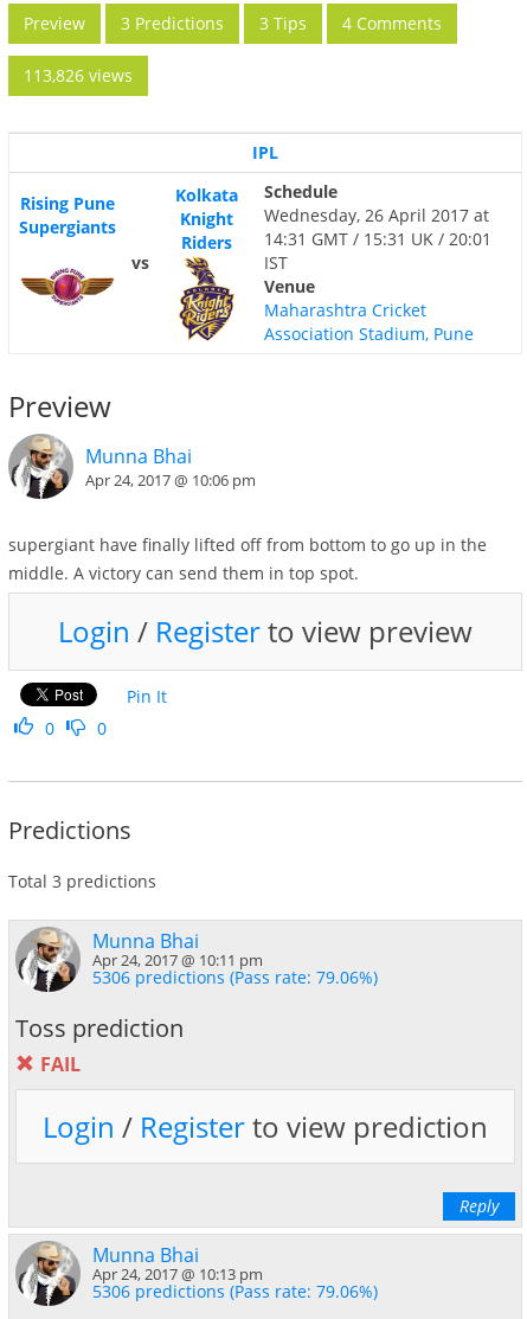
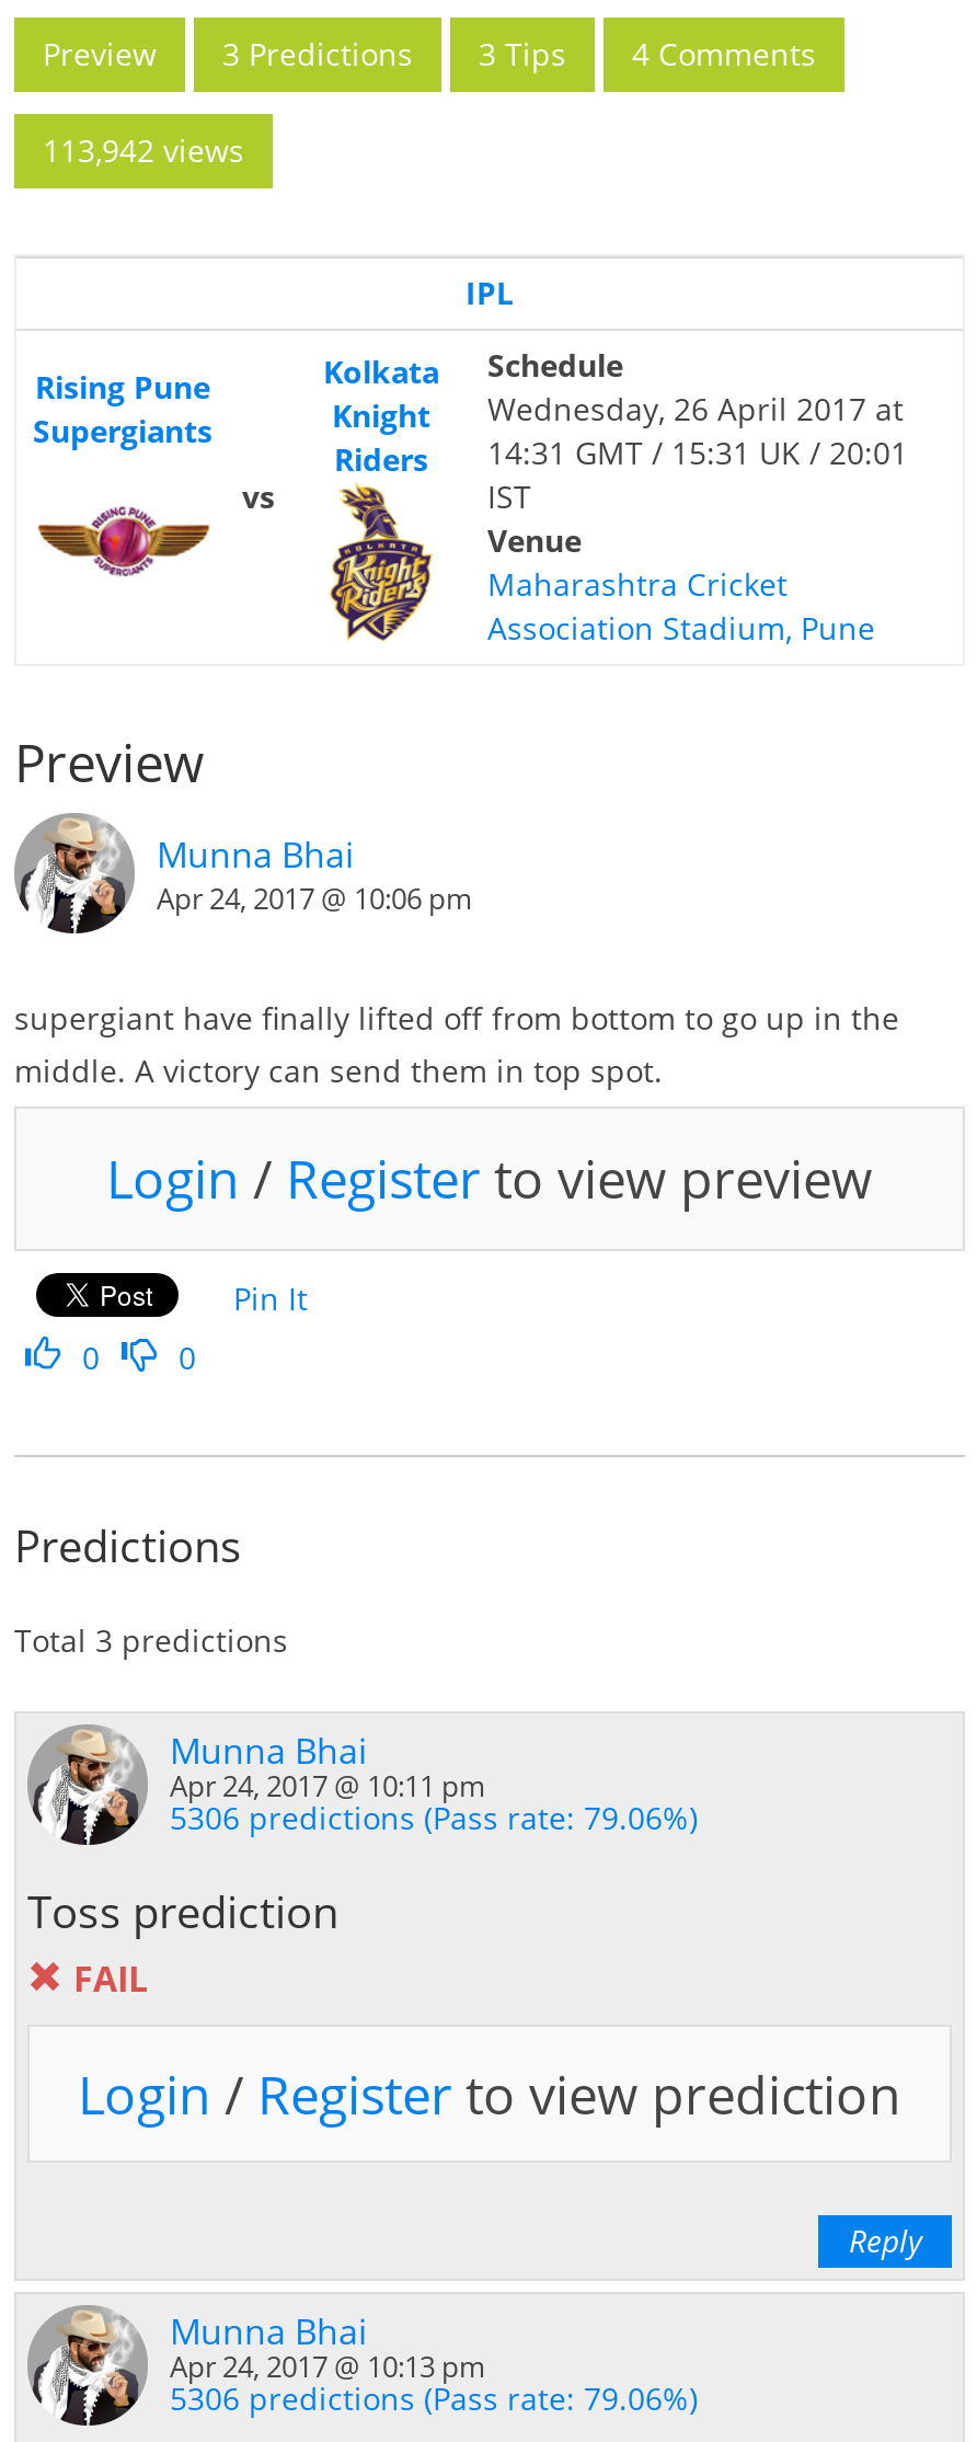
- 113,826 views
+ 113,942 views
